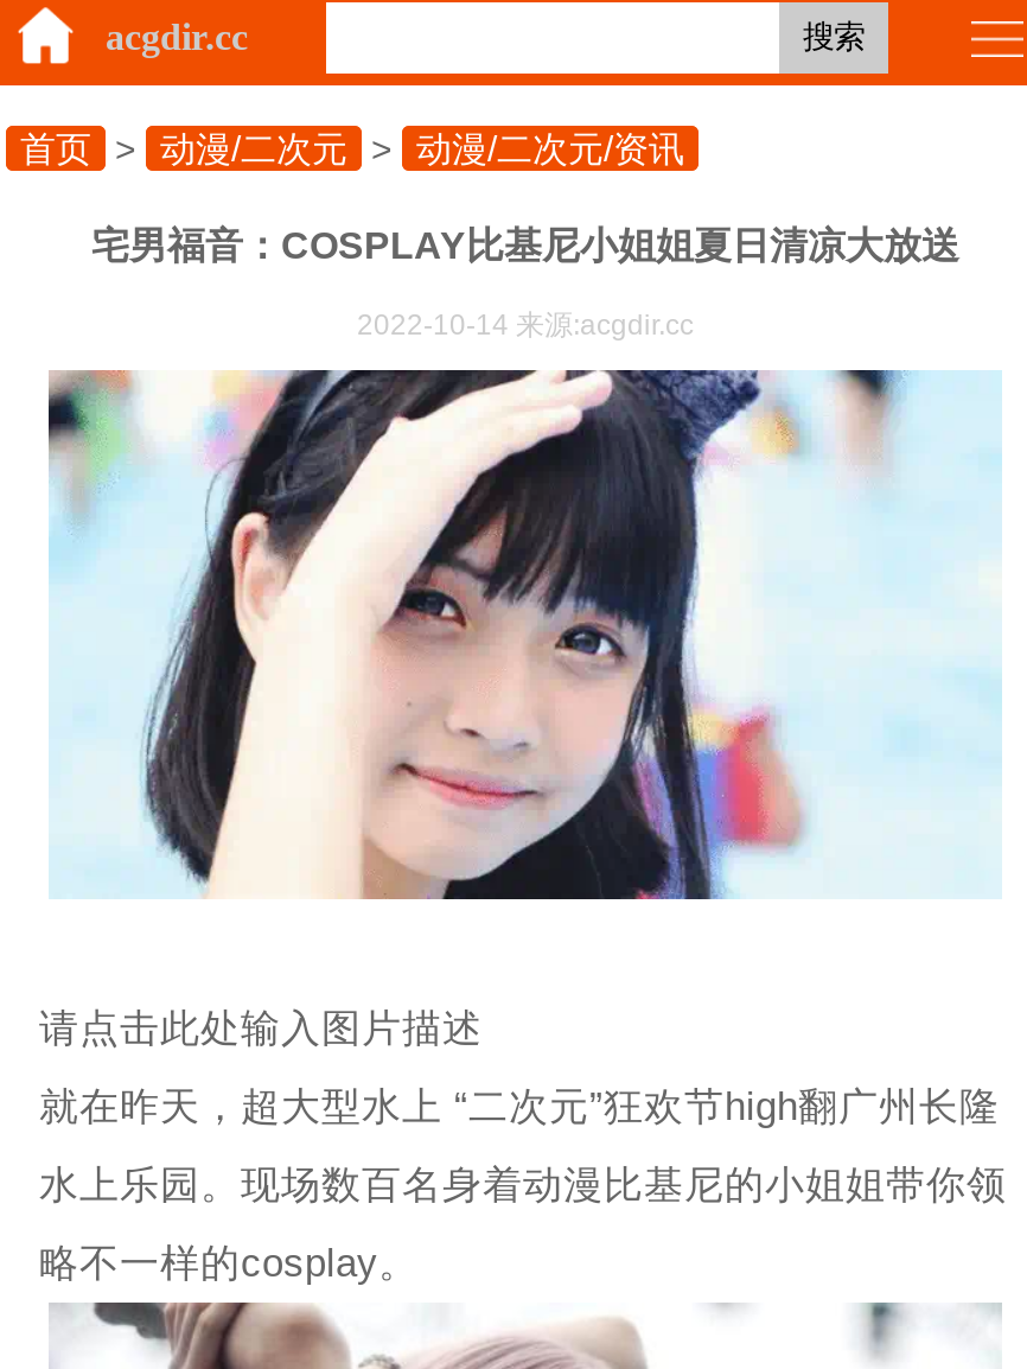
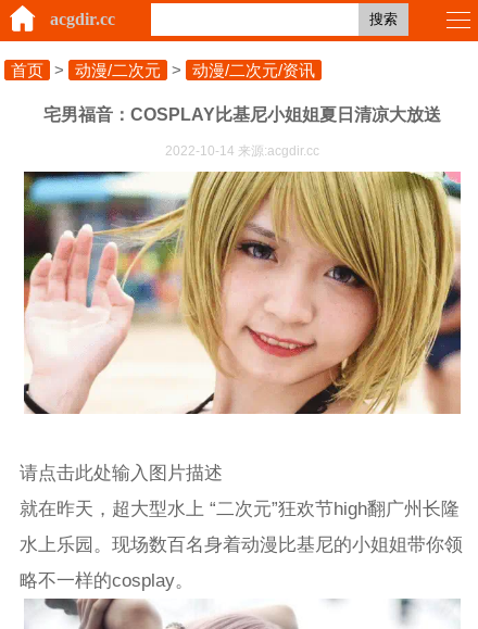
- [image]
+ [image]
